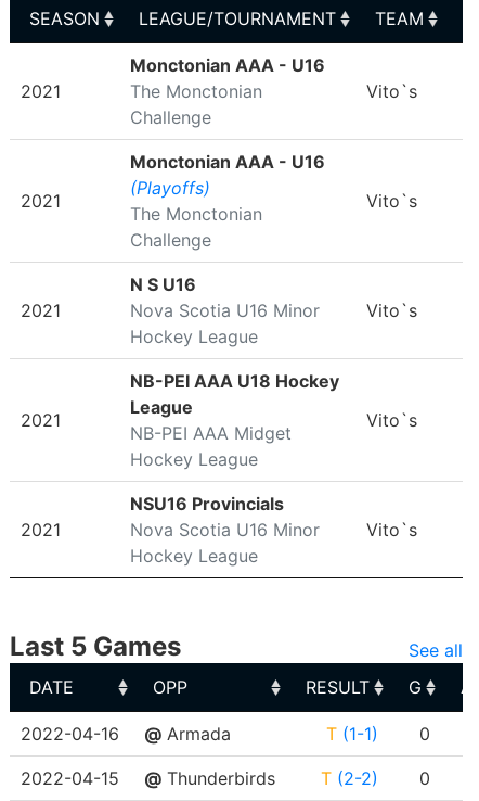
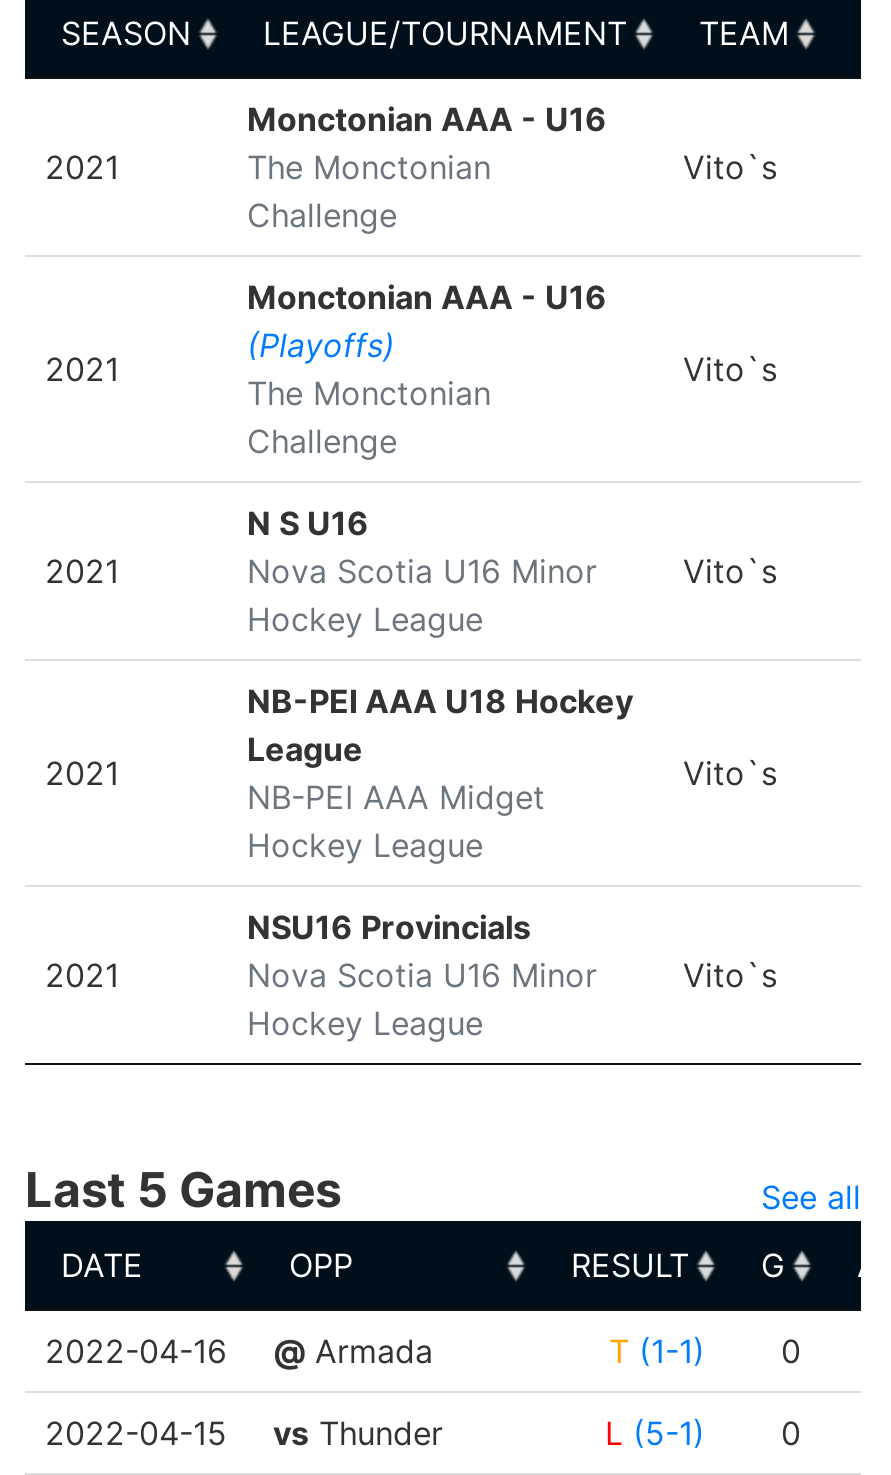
- @ Thunderbirds
- T (2-2)
+ vs Thunder
+ L (5-1)
